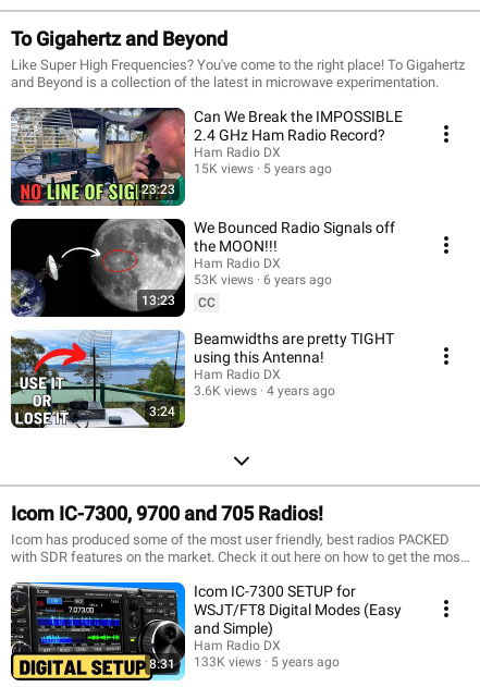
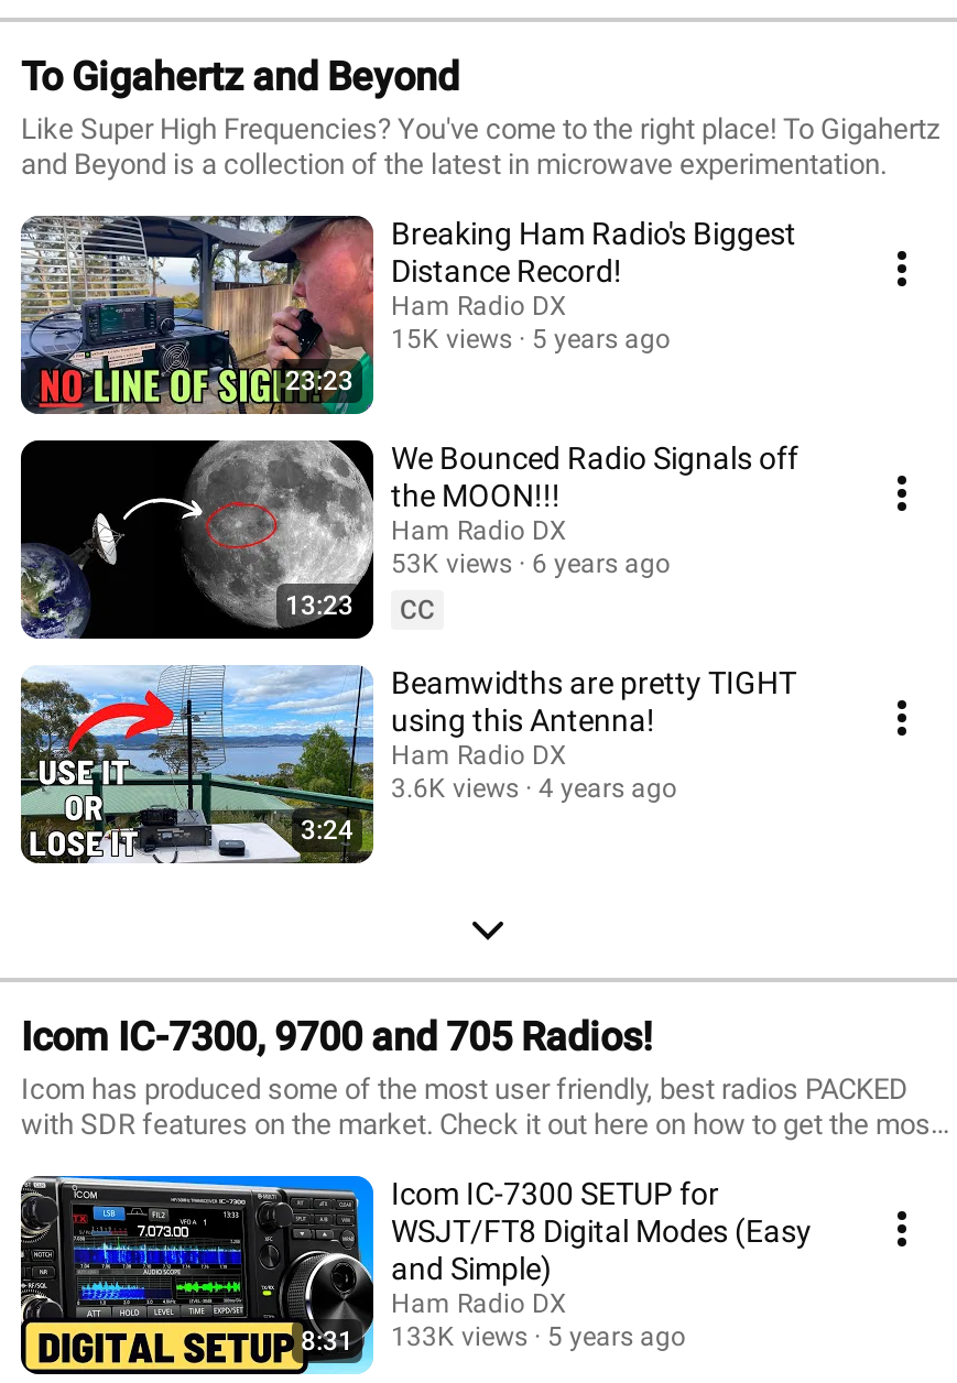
- Can We Break the IMPOSSIBLE
- 2.4 GHz Ham Radio Record?
+ Breaking Ham Radio's Biggest
+ Distance Record!
